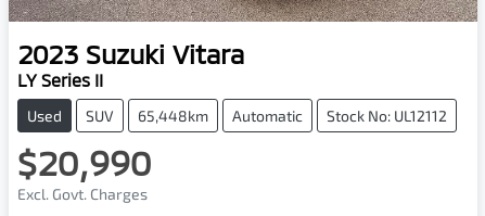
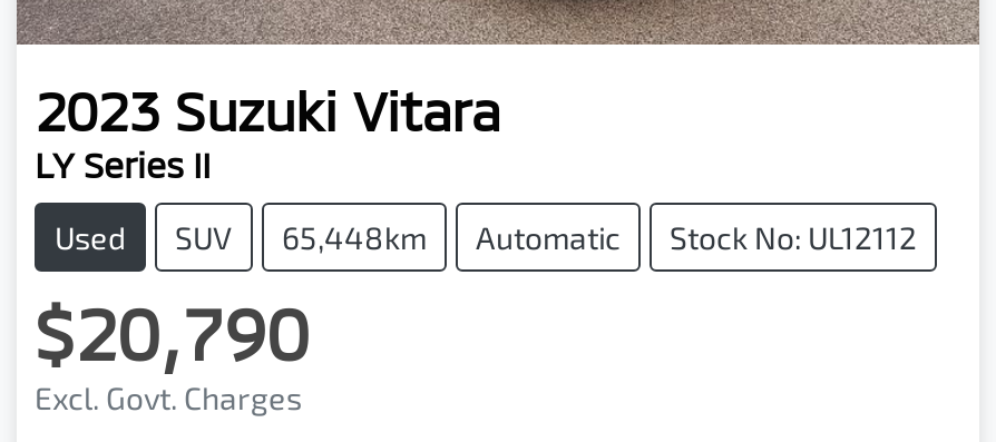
- $20,990
+ $20,790
